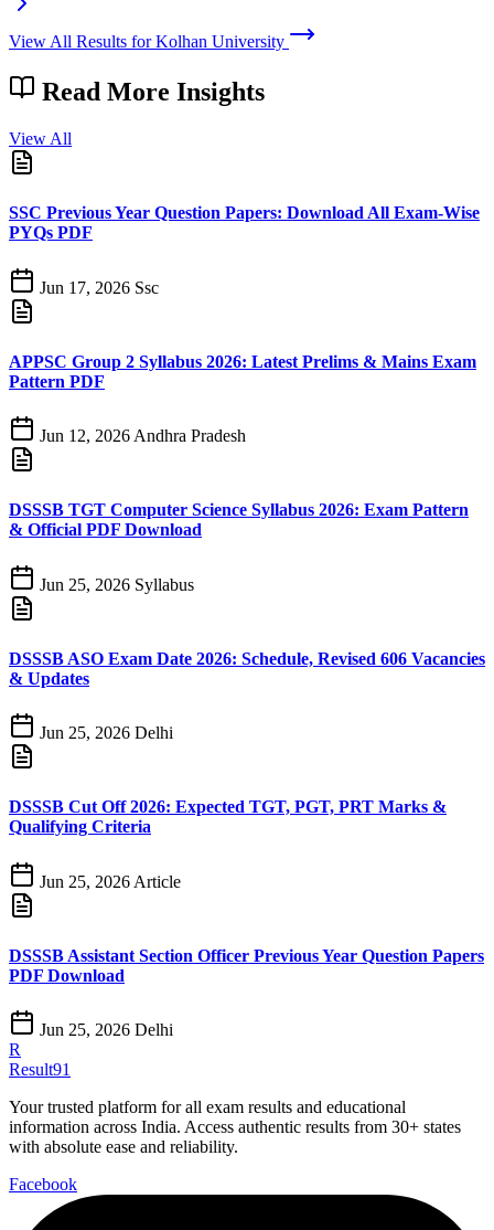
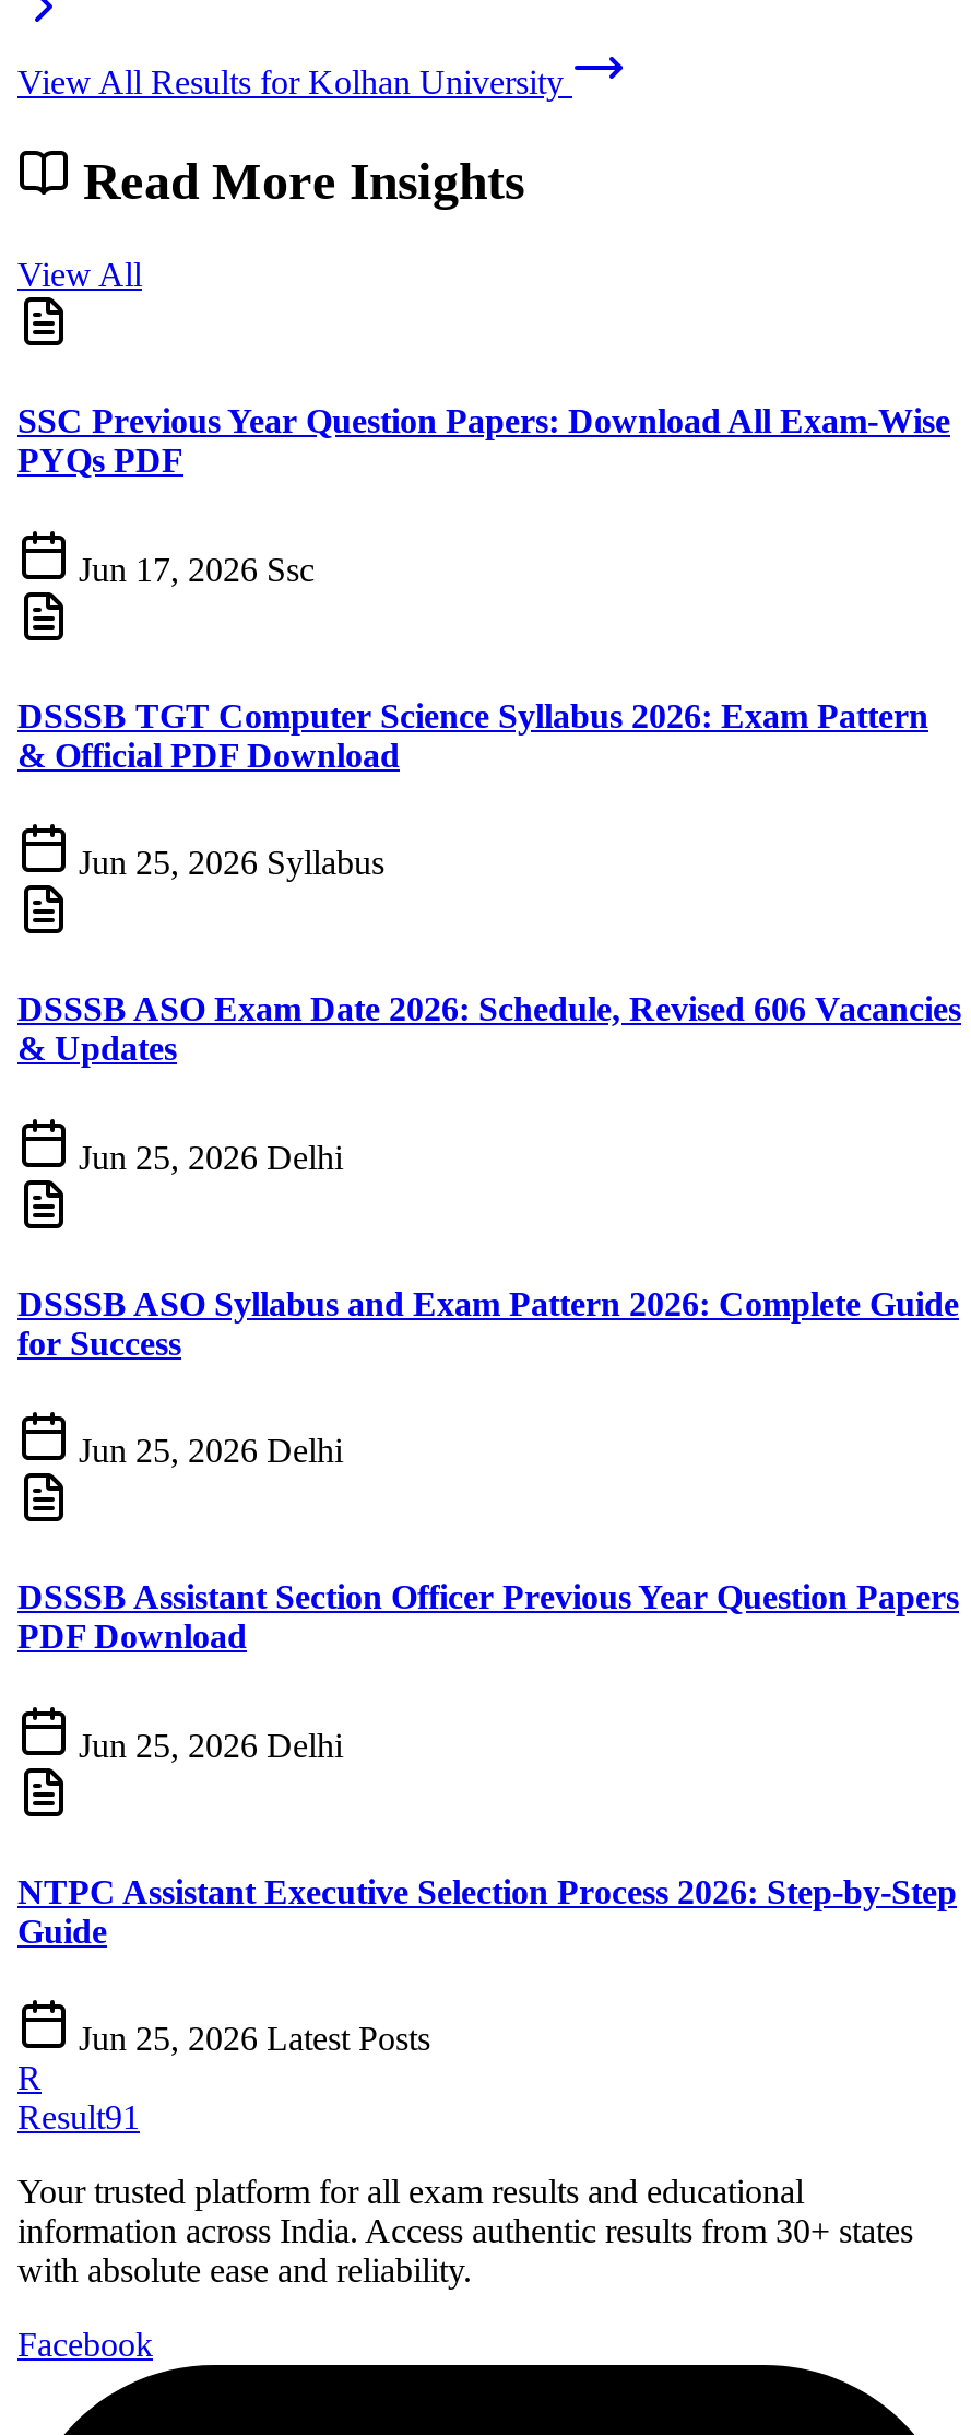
- APPSC Group 2 Syllabus 2026: Latest Prelims & Mains Exam
- Pattern PDF
- Jun 12, 2026 Andhra Pradesh

moved up: DSSSB TGT Computer Science Syllabus 2026: Exam Pattern | & Official PDF Download | Jun 25, 2026 Syllabus | DSSSB ASO Exam Date 2026: Schedule, Revised 606 Vacancies | & Updates | Jun 25, 2026 Delhi

- DSSSB Cut Off 2026: Expected TGT, PGT, PRT Marks &
- Qualifying Criteria
+ DSSSB ASO Syllabus and Exam Pattern 2026: Complete Guide
+ for Success

- Jun 25, 2026 Article
+ Jun 25, 2026 Delhi

moved up: DSSSB Assistant Section Officer Previous Year Question Papers | PDF Download | Jun 25, 2026 Delhi

+ NTPC Assistant Executive Selection Process 2026: Step-by-Step
+ Guide
+ Jun 25, 2026 Latest Posts
